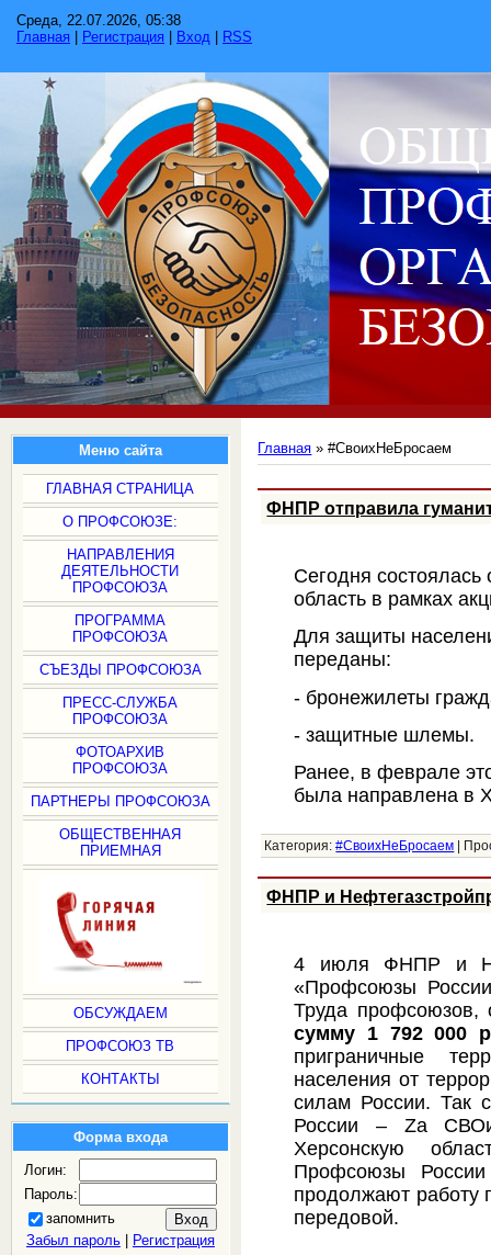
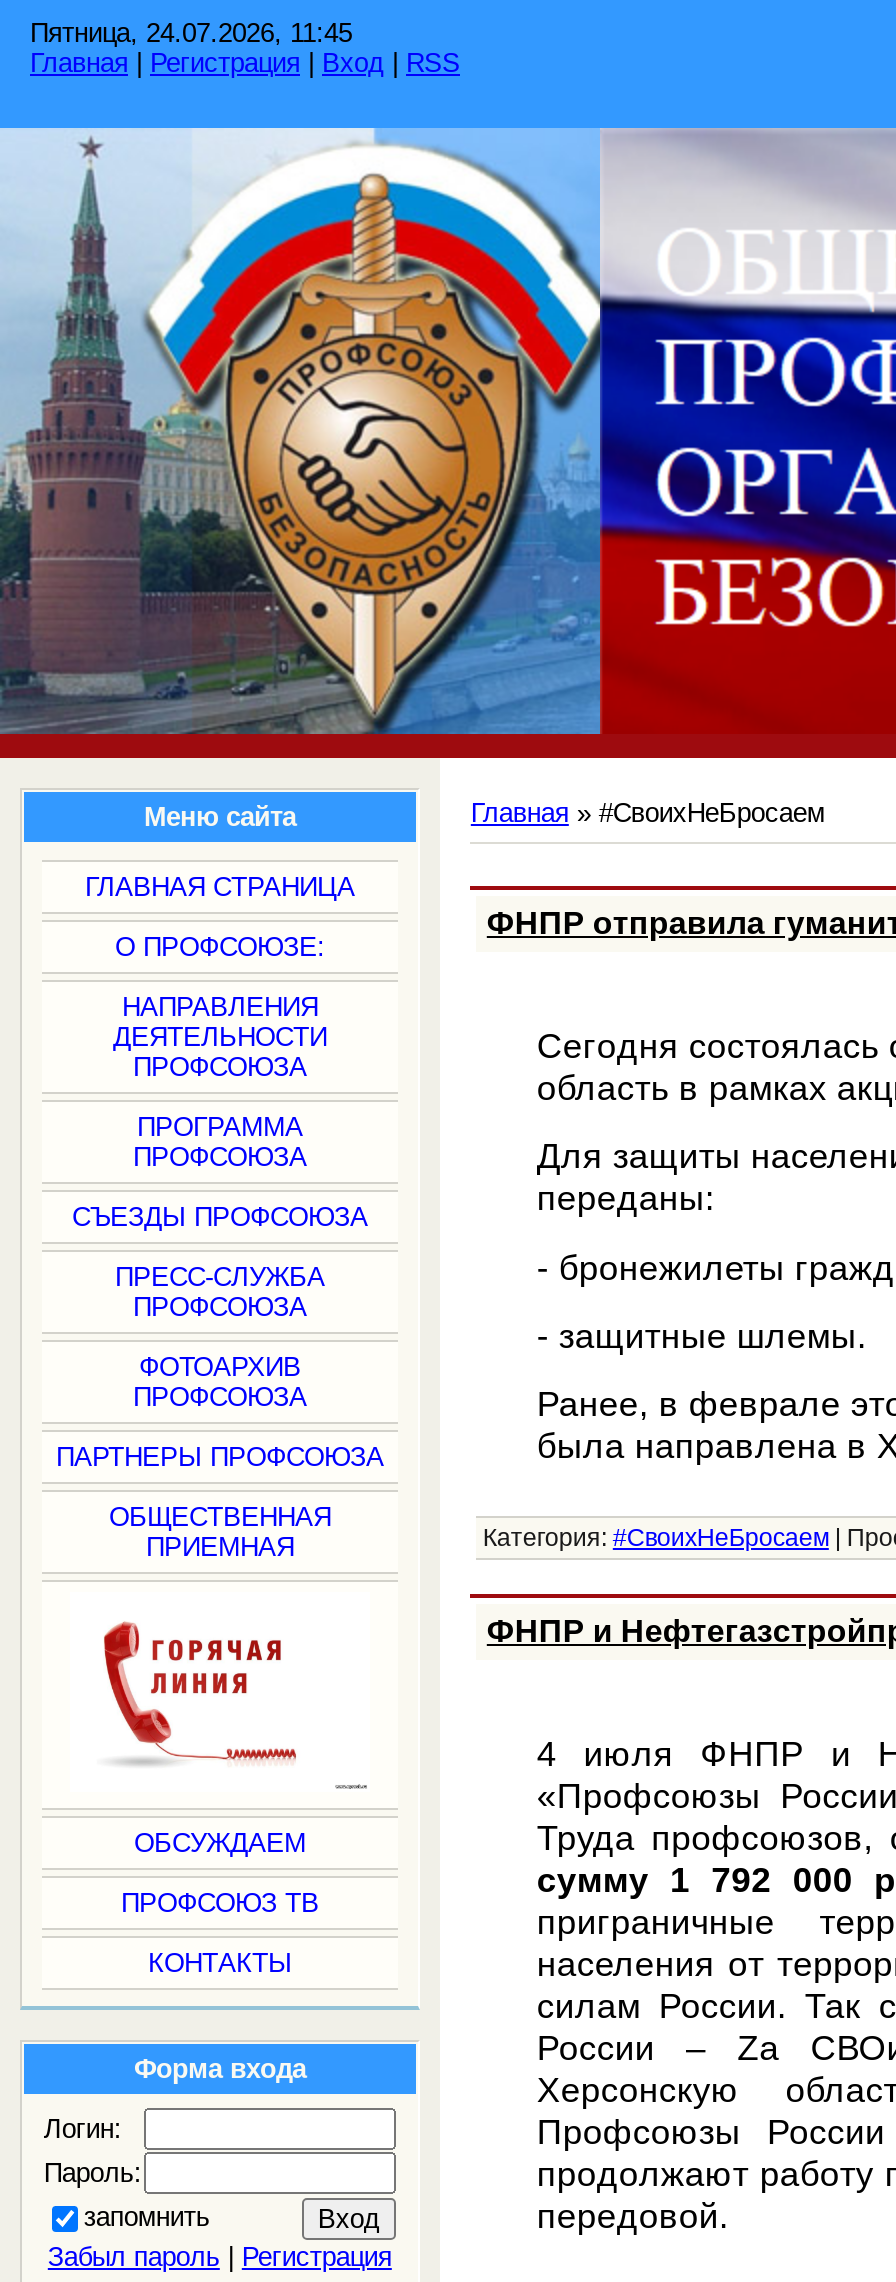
- Среда, 22.07.2026, 05:38
+ Пятница, 24.07.2026, 11:45
